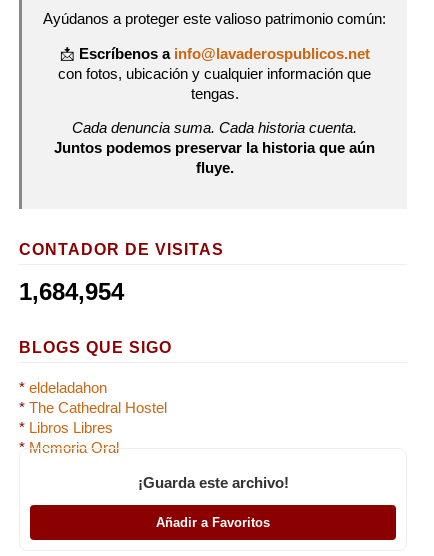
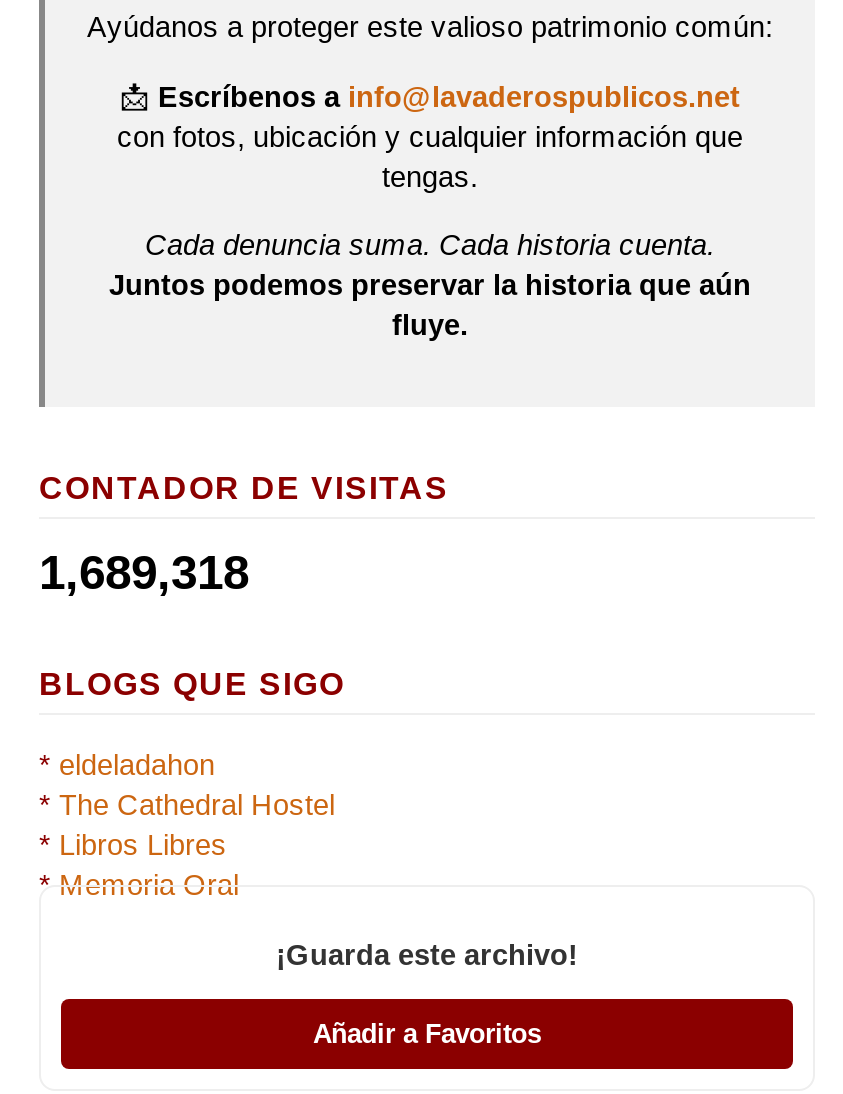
- 1,684,954
+ 1,689,318
